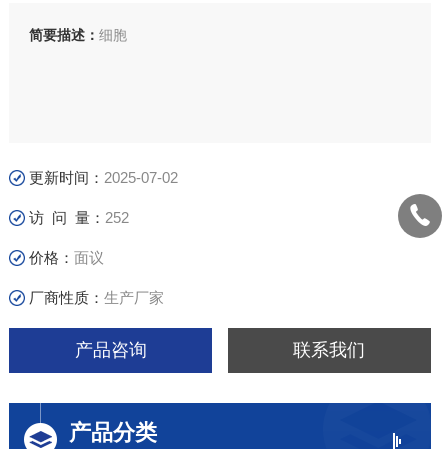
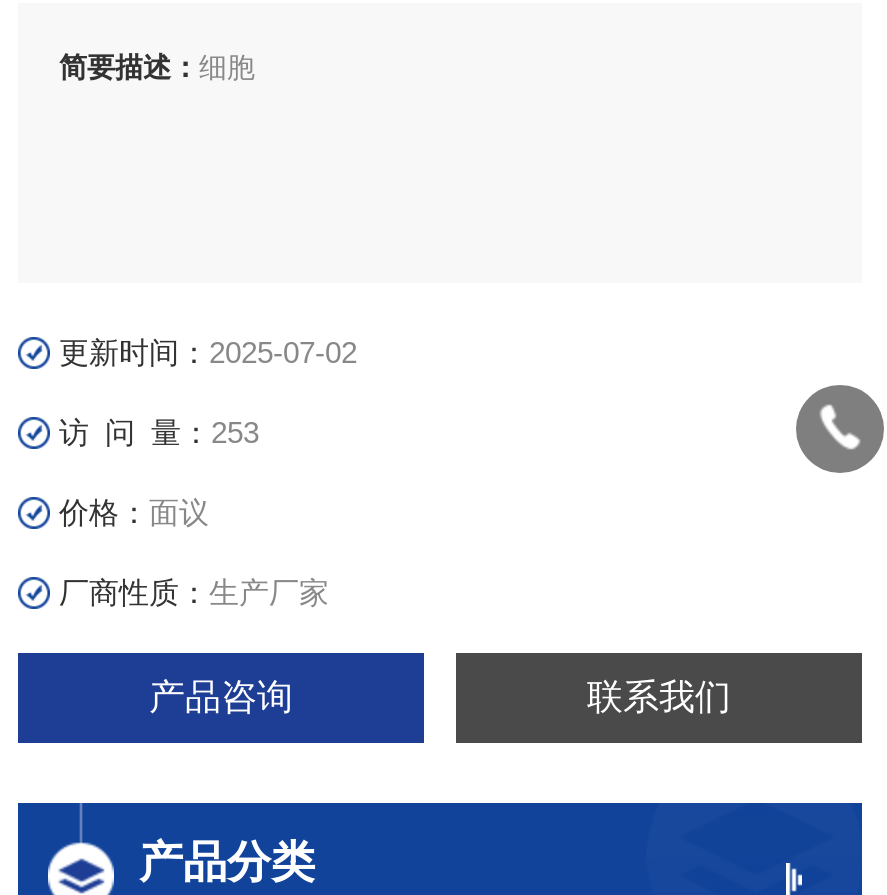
- 访 问 量：252
+ 访 问 量：253
